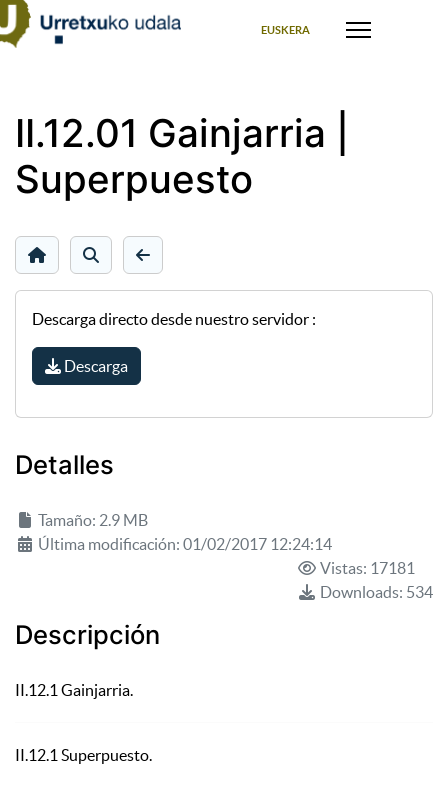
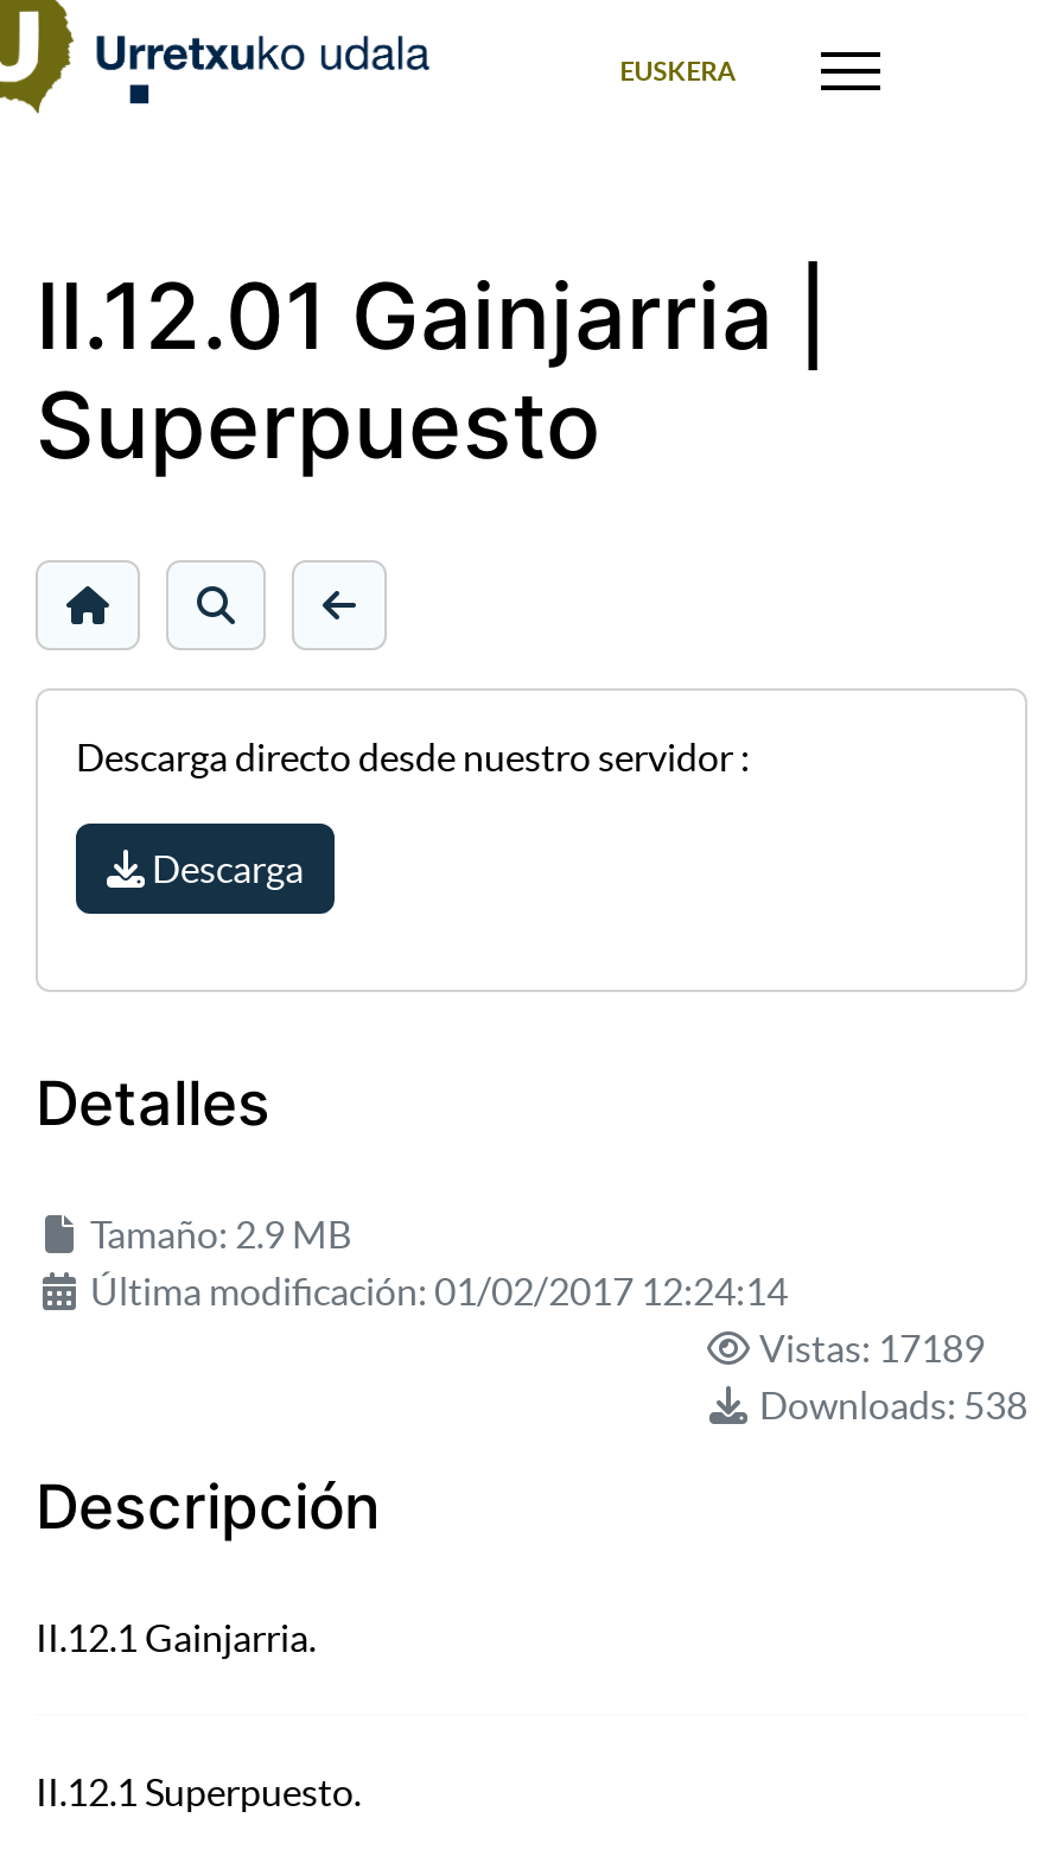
- Vistas: 17181
+ Vistas: 17189

- Downloads: 534
+ Downloads: 538
